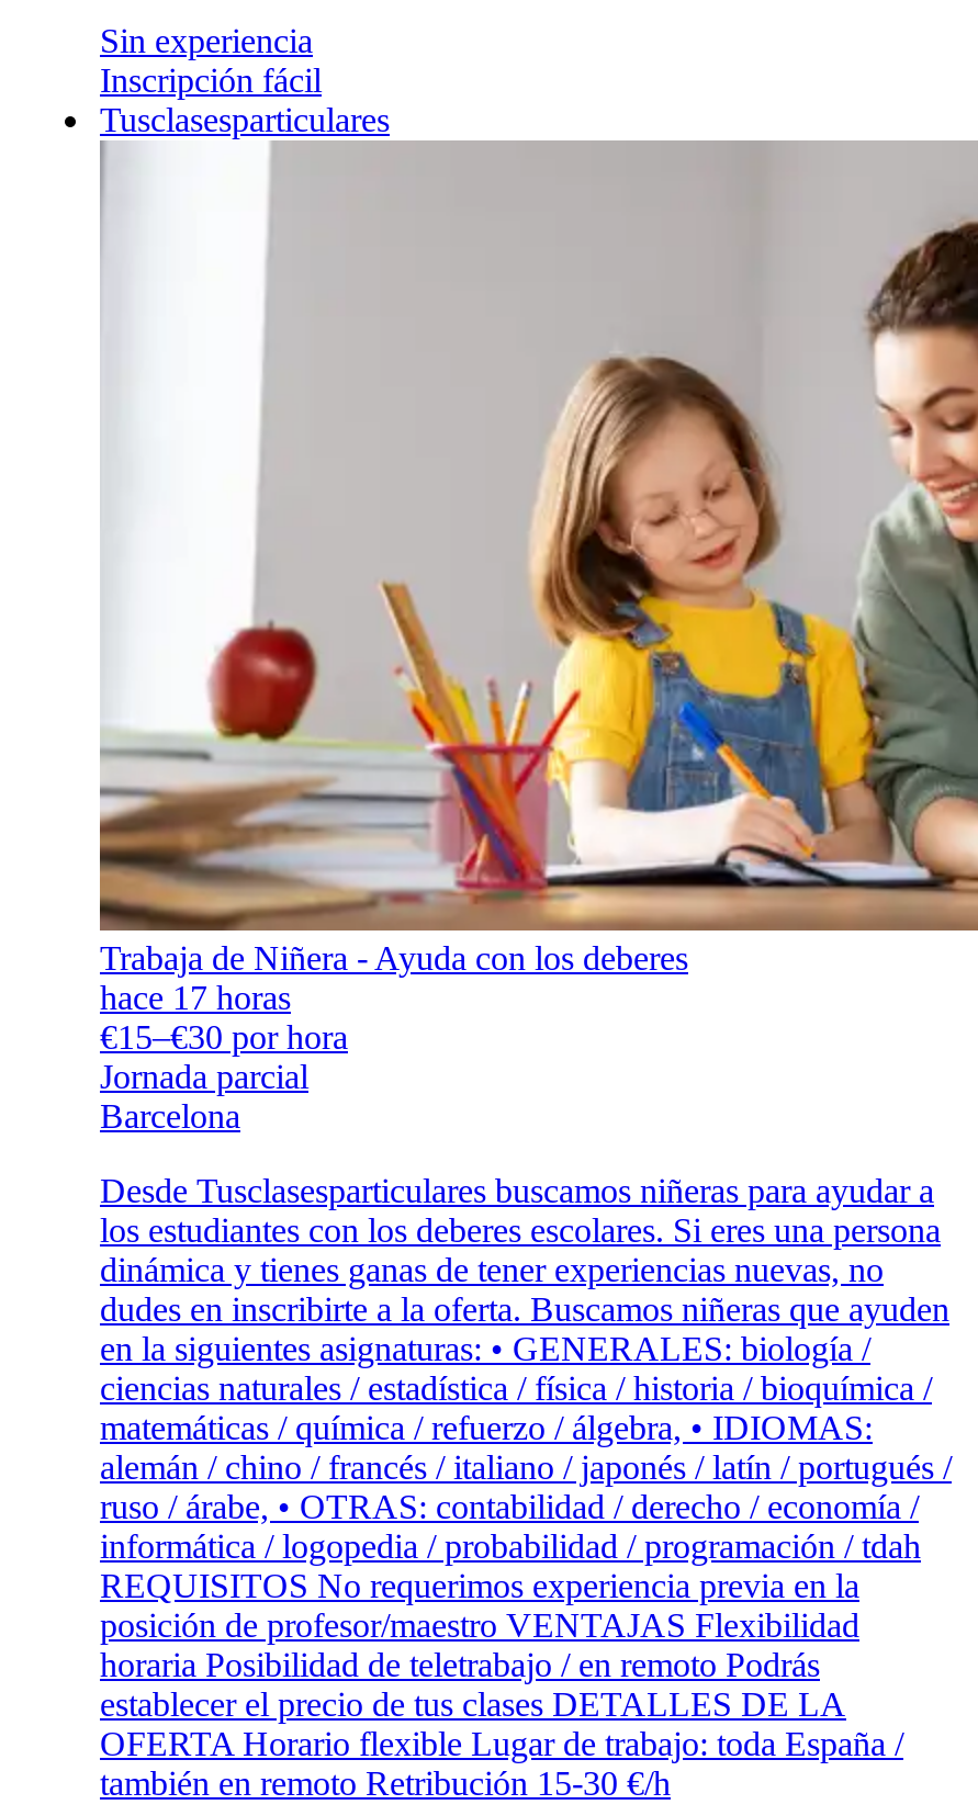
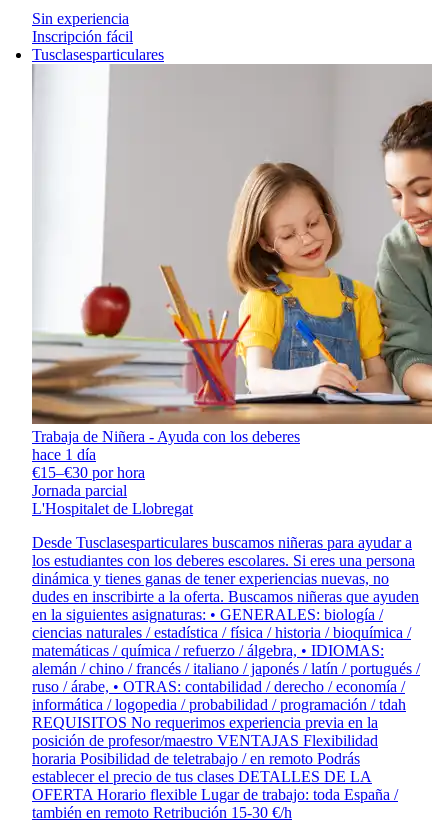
- hace 17 horas
+ hace 1 día

- Barcelona
+ L'Hospitalet de Llobregat
